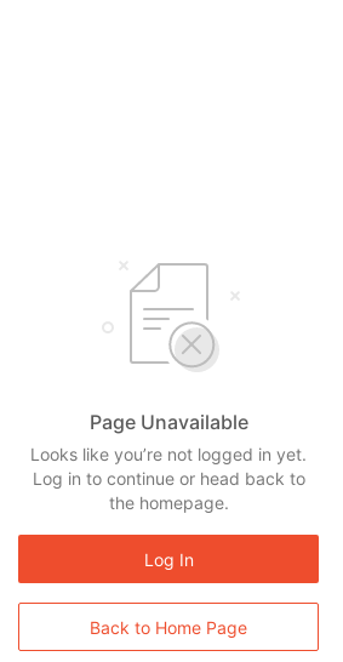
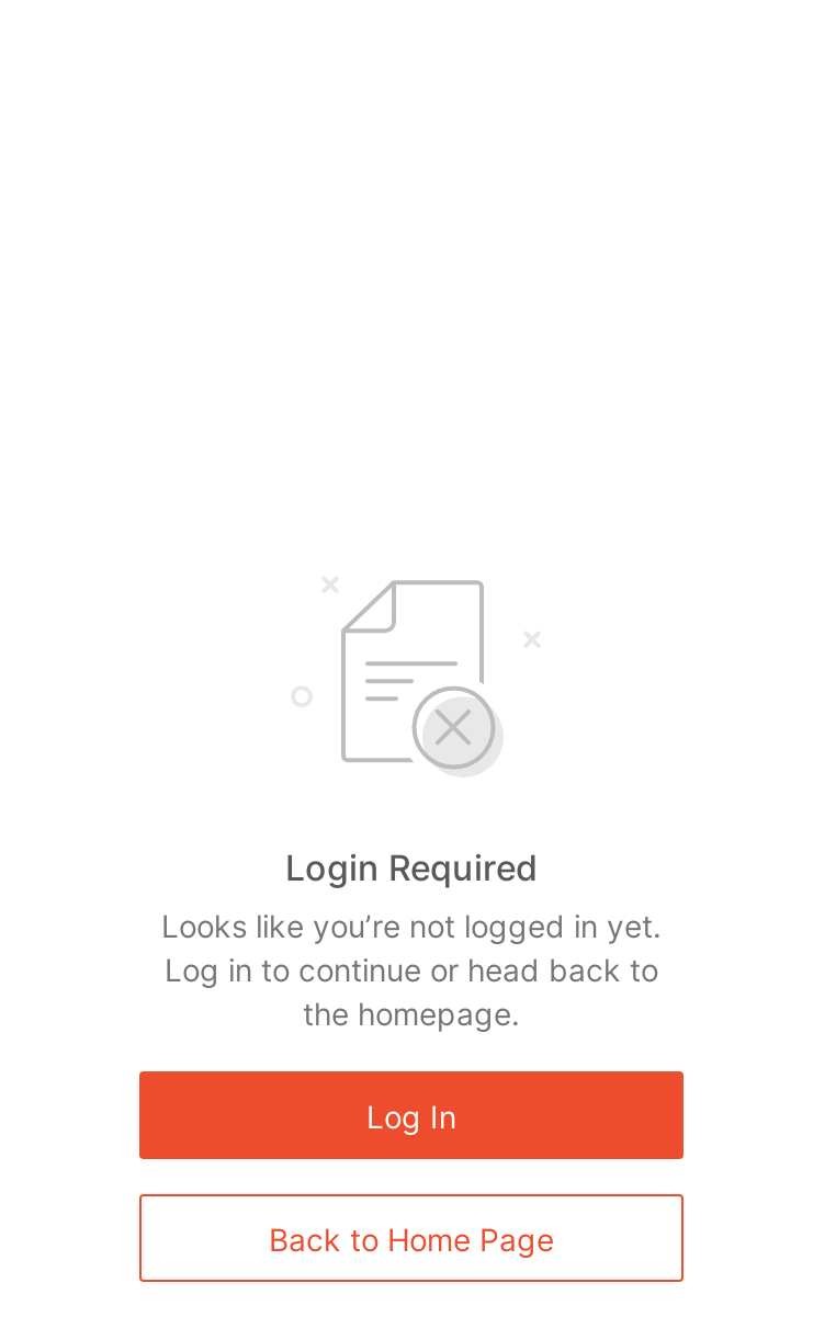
- Page Unavailable
+ Login Required
